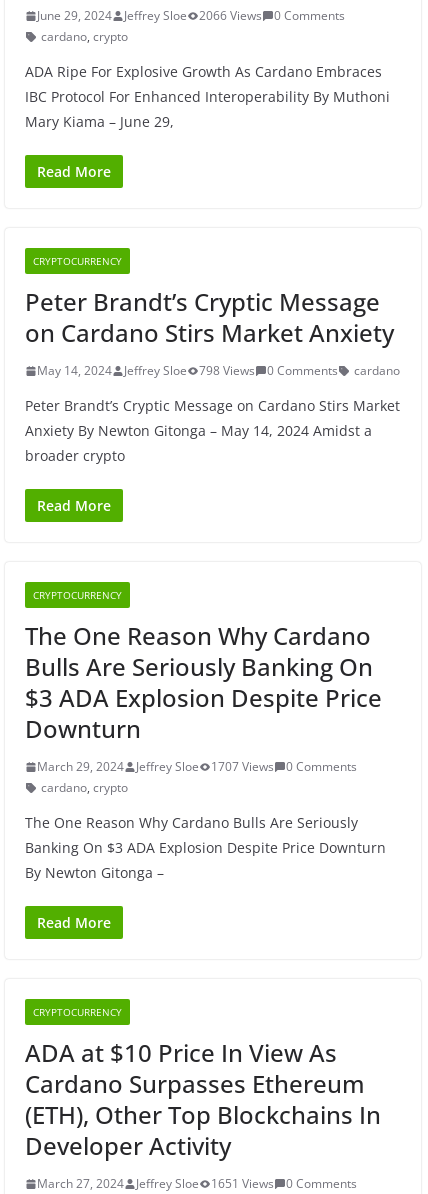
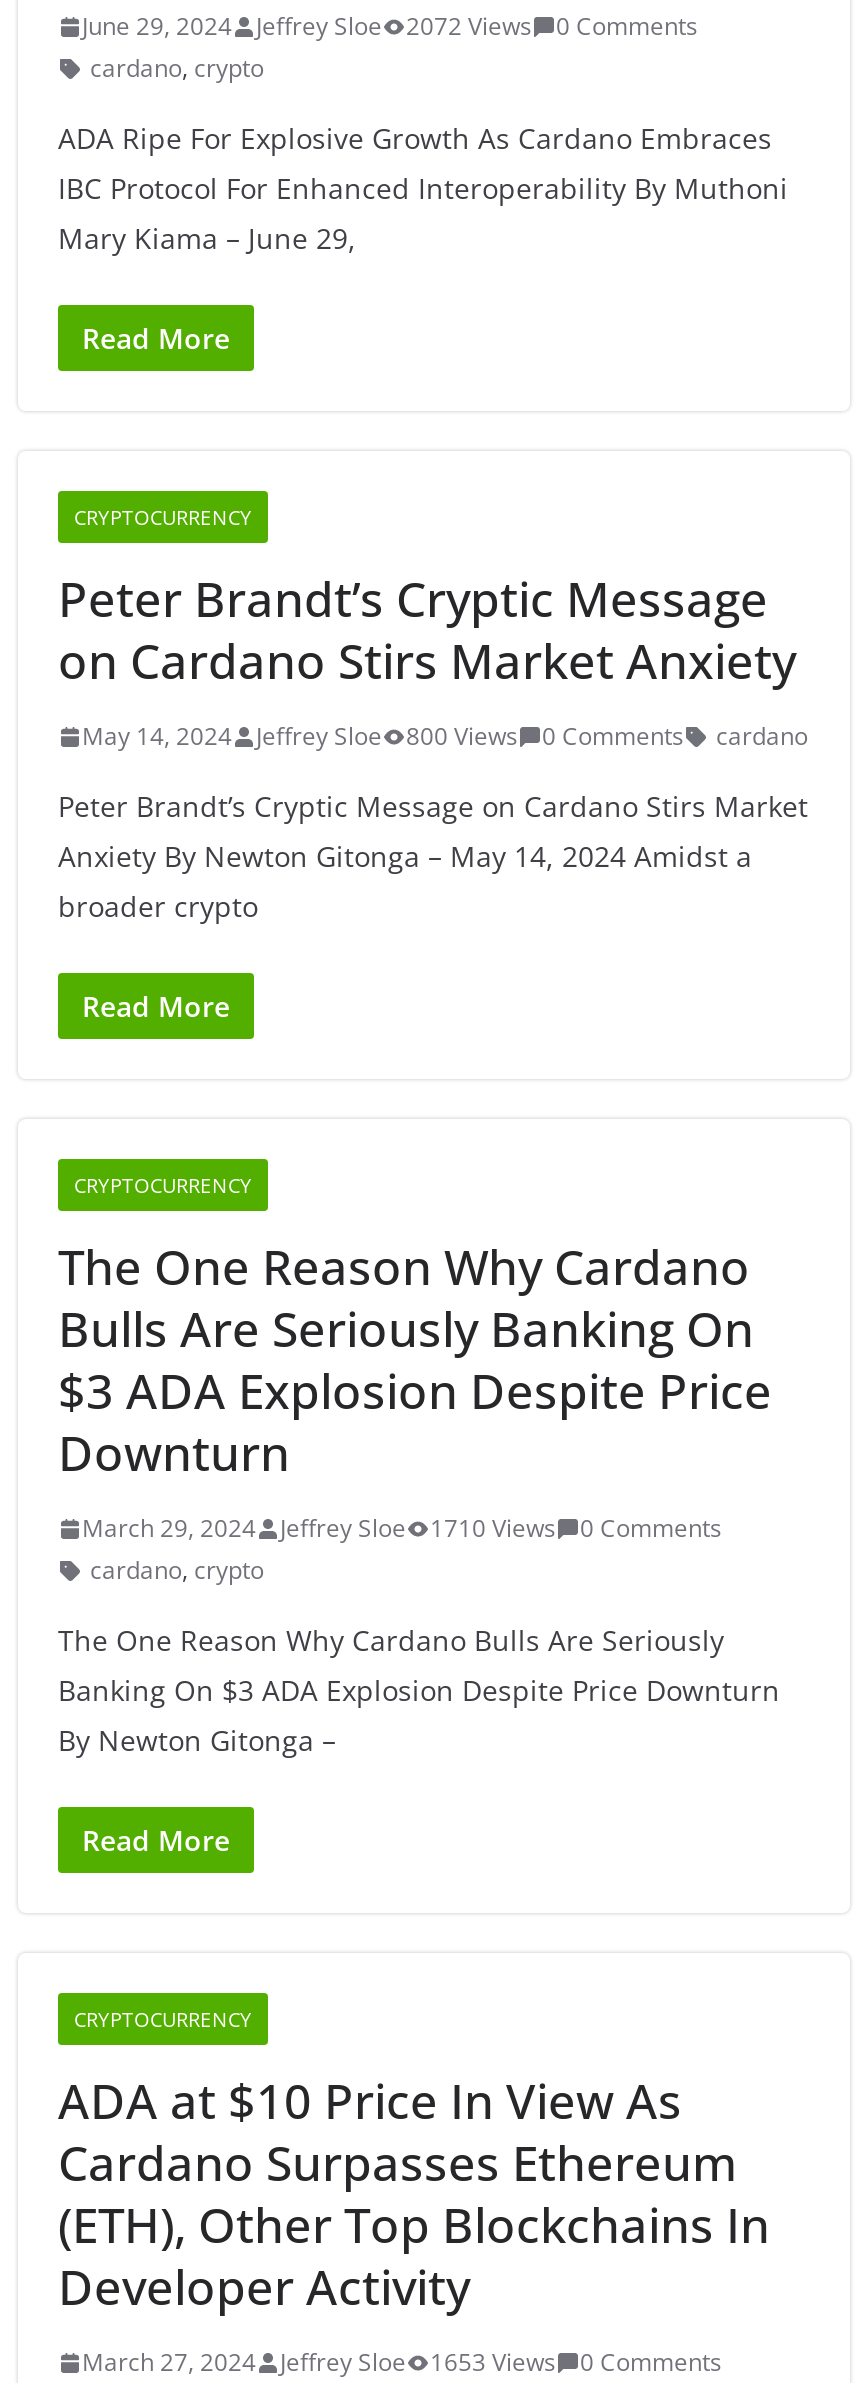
- June 29, 2024 Jeffrey Sloe 2066 Views 0 Comments
+ June 29, 2024 Jeffrey Sloe 2072 Views 0 Comments

- May 14, 2024 Jeffrey Sloe 798 Views 0 Comments cardano
+ May 14, 2024 Jeffrey Sloe 800 Views 0 Comments cardano

- March 29, 2024 Jeffrey Sloe 1707 Views 0 Comments
+ March 29, 2024 Jeffrey Sloe 1710 Views 0 Comments

- March 27, 2024 Jeffrey Sloe 1651 Views 0 Comments
+ March 27, 2024 Jeffrey Sloe 1653 Views 0 Comments
